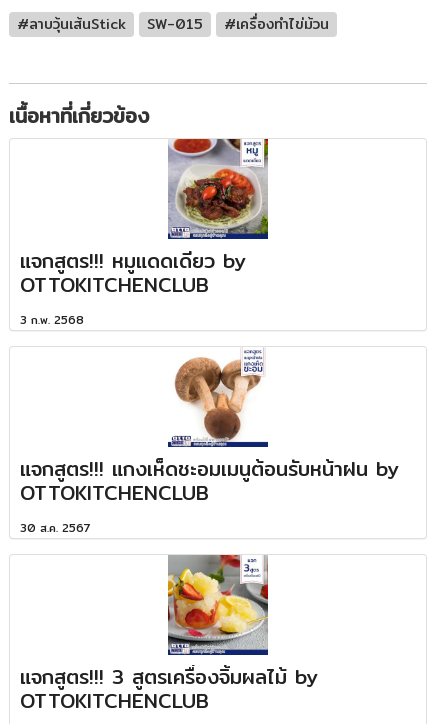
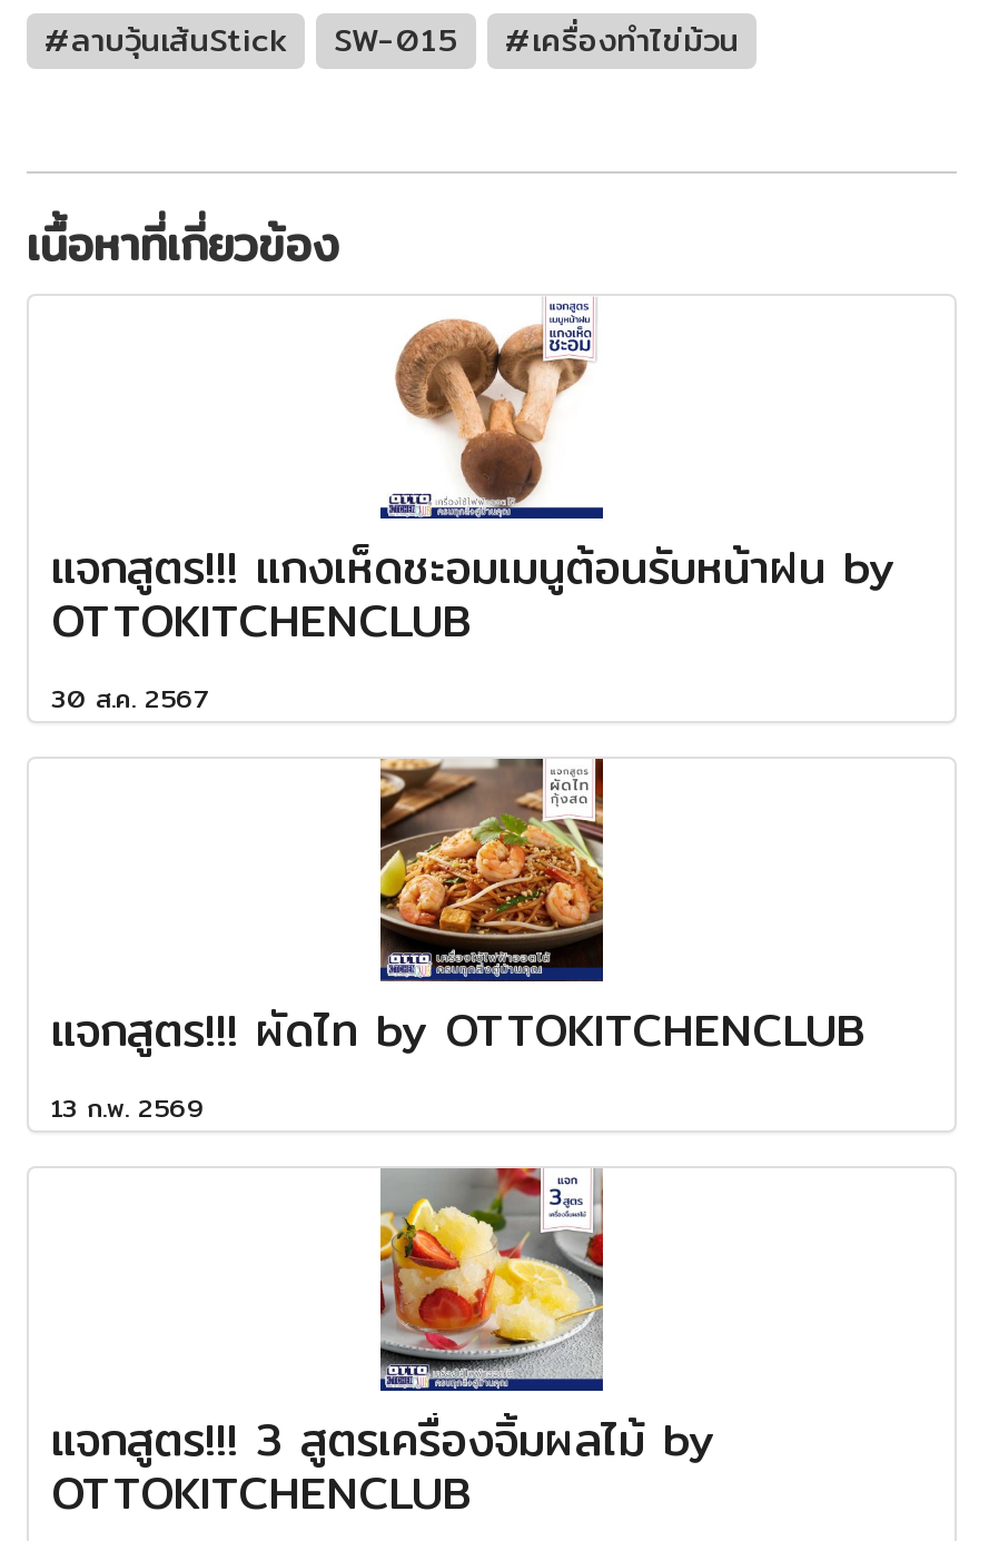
- [image]
- แจกสูตร!!! หมูแดดเดียว by
- OTTOKITCHENCLUB
- 3 ก.พ. 2568

moved up: [image] | แจกสูตร!!! แกงเห็ดชะอมเมนูต้อนรับหน้าฝน by | OTTOKITCHENCLUB | 30 ส.ค. 2567

+ [image]
+ แจกสูตร!!! ผัดไท by OTTOKITCHENCLUB
+ 13 ก.พ. 2569
